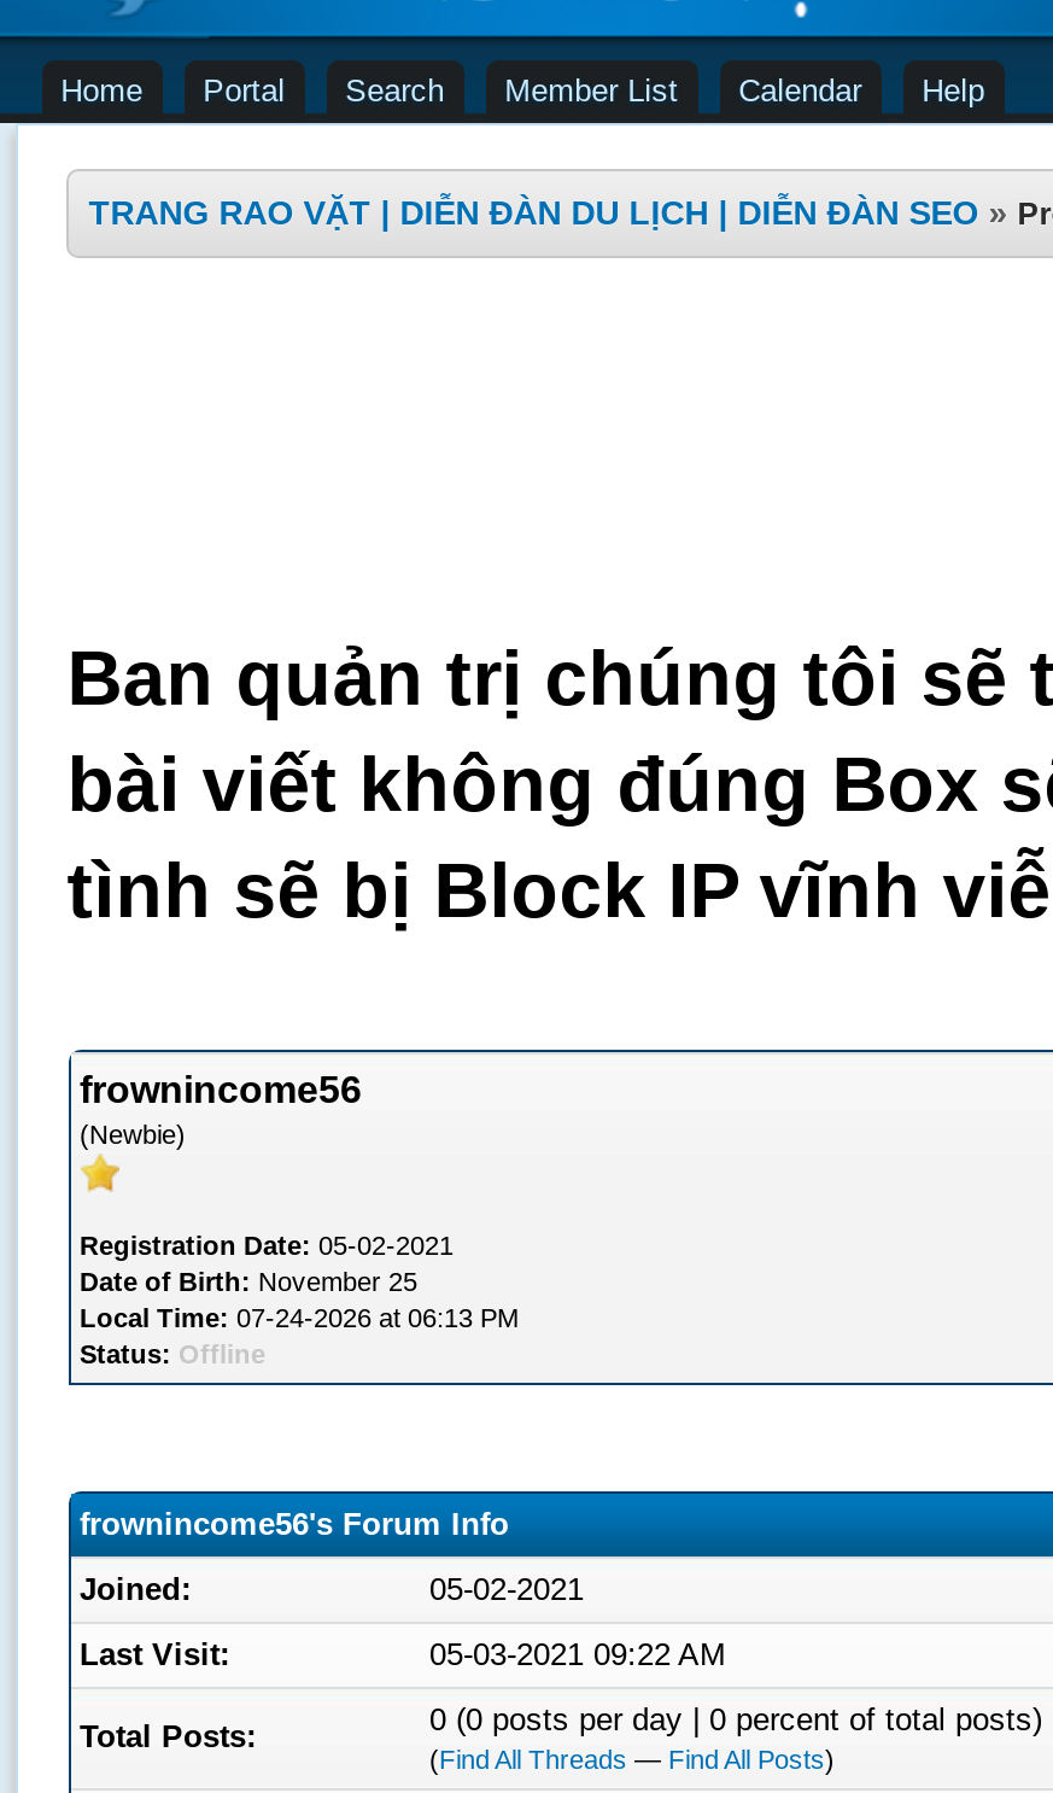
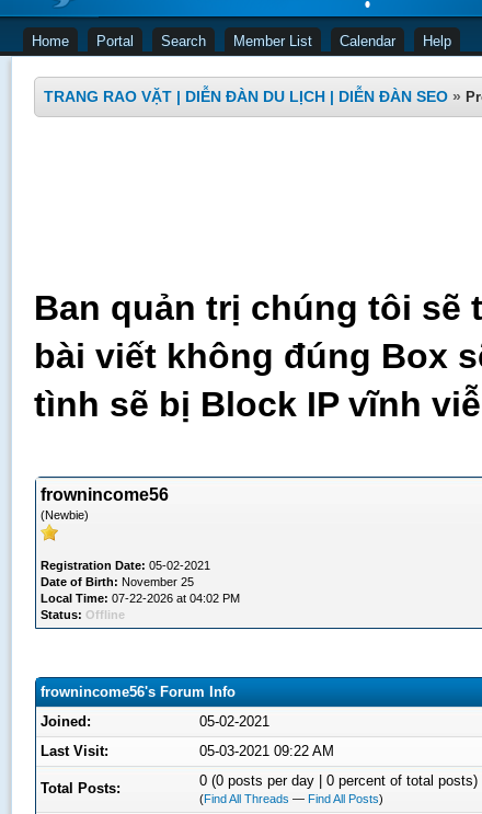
- Local Time: 07-24-2026 at 06:13 PM
+ Local Time: 07-22-2026 at 04:02 PM
